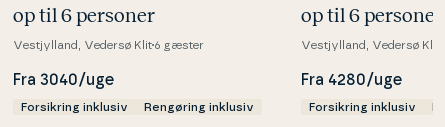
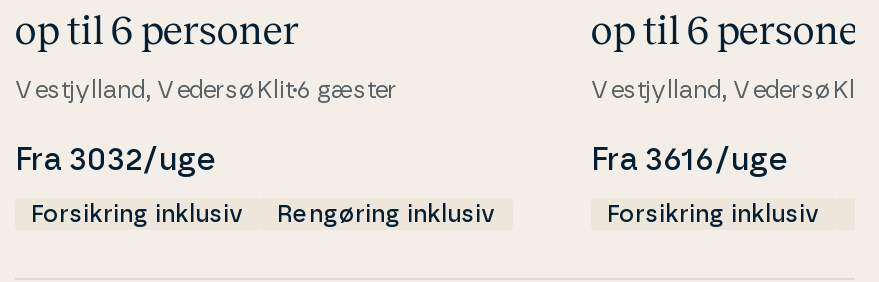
- Fra 3040/uge
+ Fra 3032/uge

- Fra 4280/uge
+ Fra 3616/uge
